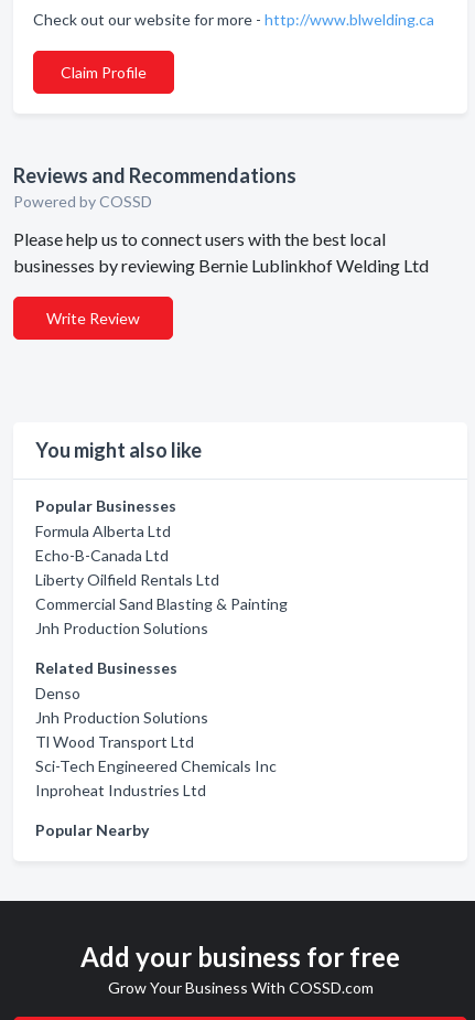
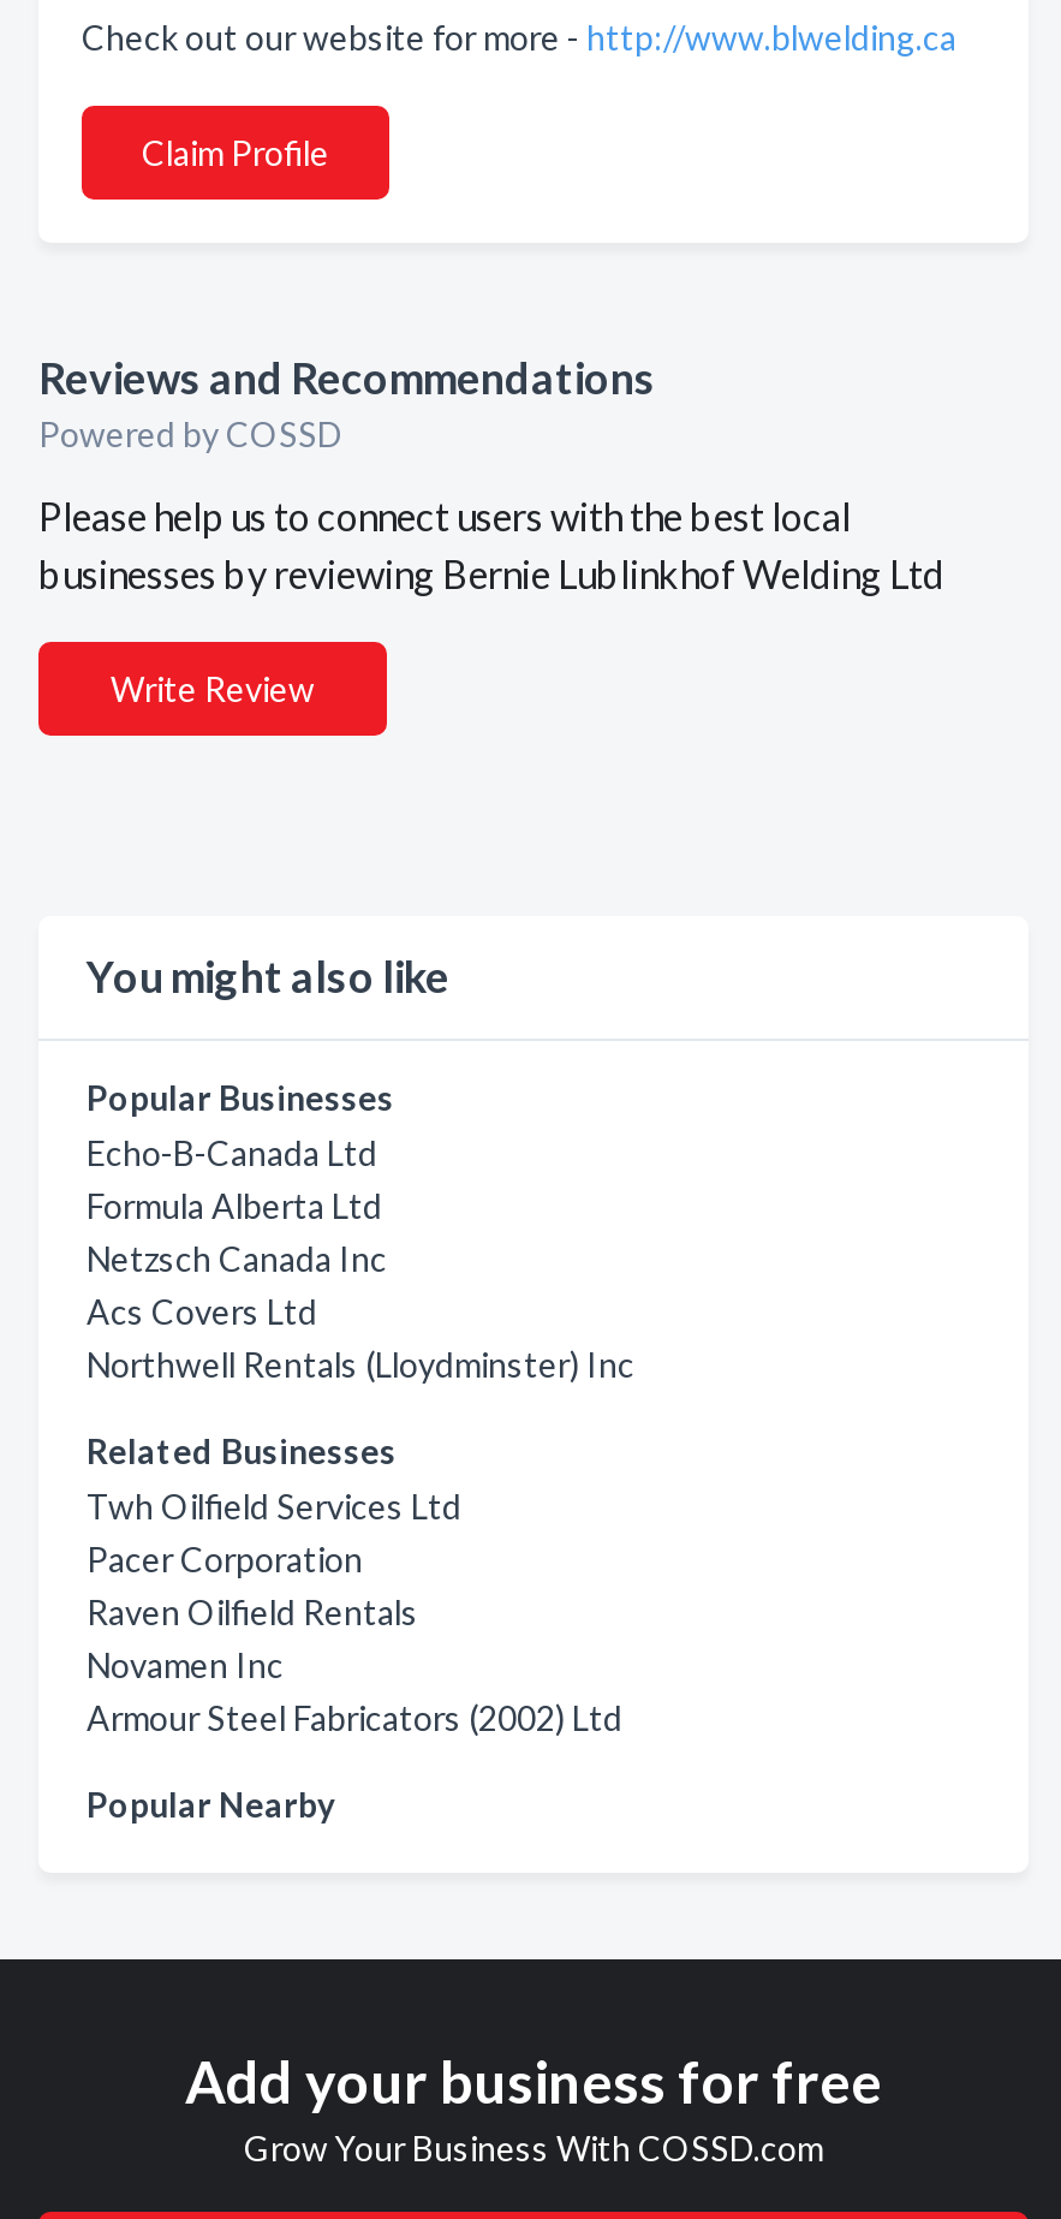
moved down: Formula Alberta Ltd

moved up: Echo-B-Canada Ltd

- Liberty Oilfield Rentals Ltd
- Commercial Sand Blasting & Painting
- Jnh Production Solutions
+ Netzsch Canada Inc
+ Acs Covers Ltd
+ Northwell Rentals (Lloydminster) Inc

- Denso
- Jnh Production Solutions
- Tl Wood Transport Ltd
- Sci-Tech Engineered Chemicals Inc
- Inproheat Industries Ltd
+ Twh Oilfield Services Ltd
+ Pacer Corporation
+ Raven Oilfield Rentals
+ Novamen Inc
+ Armour Steel Fabricators (2002) Ltd
